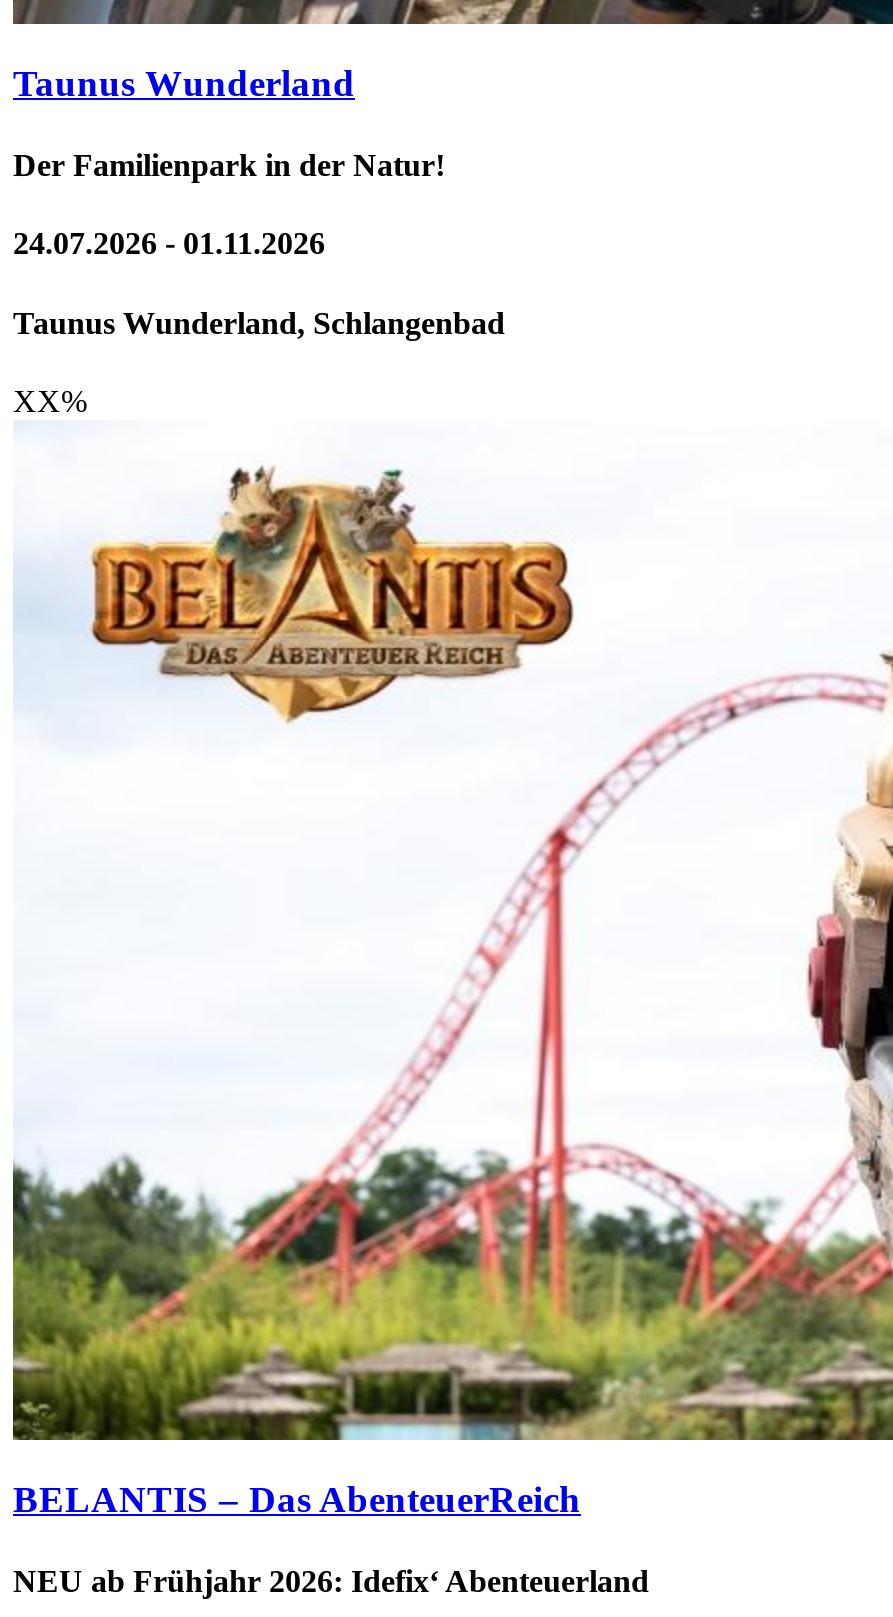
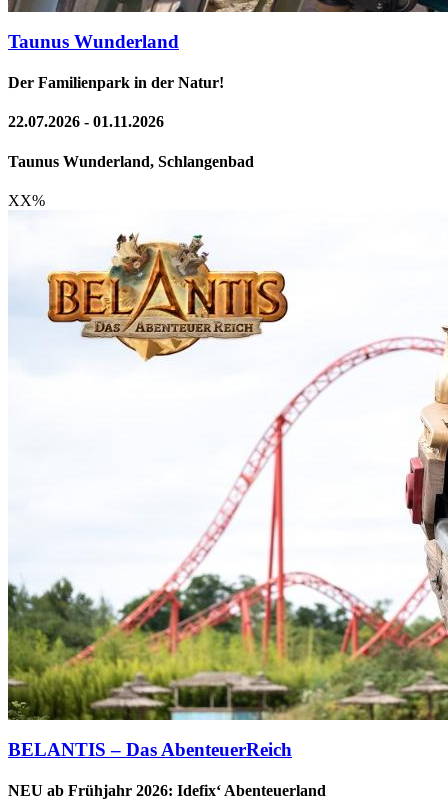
- 24.07.2026 - 01.11.2026
+ 22.07.2026 - 01.11.2026
